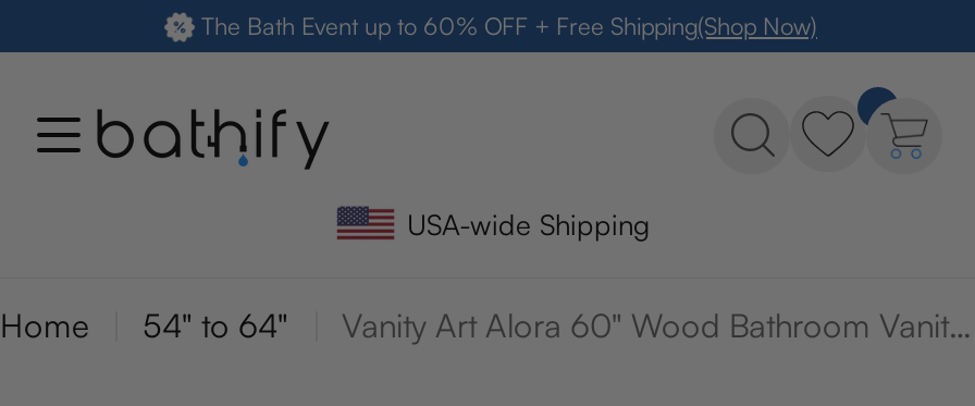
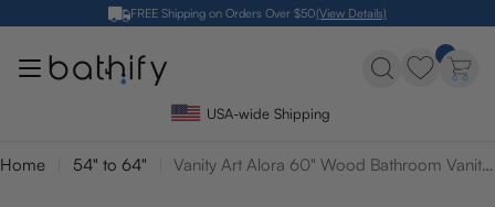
- The Bath Event up to 60% OFF + Free Shipping(Shop Now)
+ FREE Shipping on Orders Over $50(View Details)
